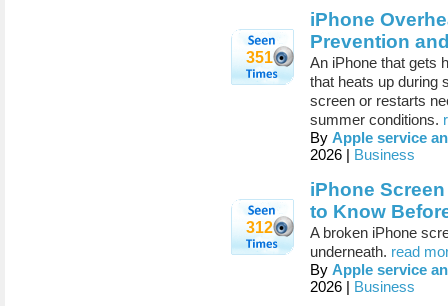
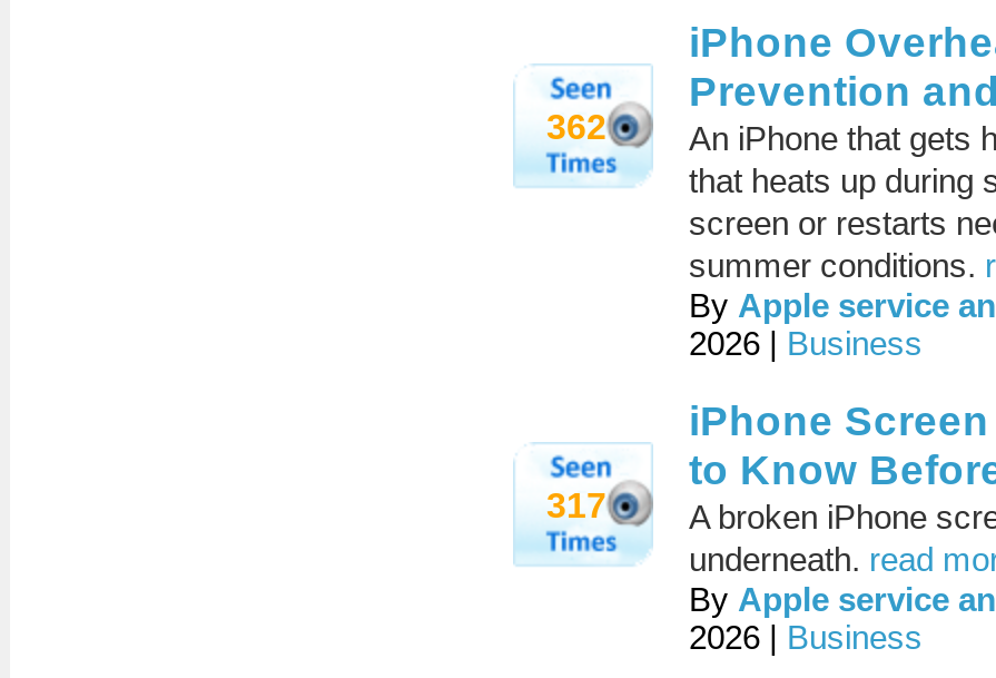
- 351
+ 362

- 312
+ 317
